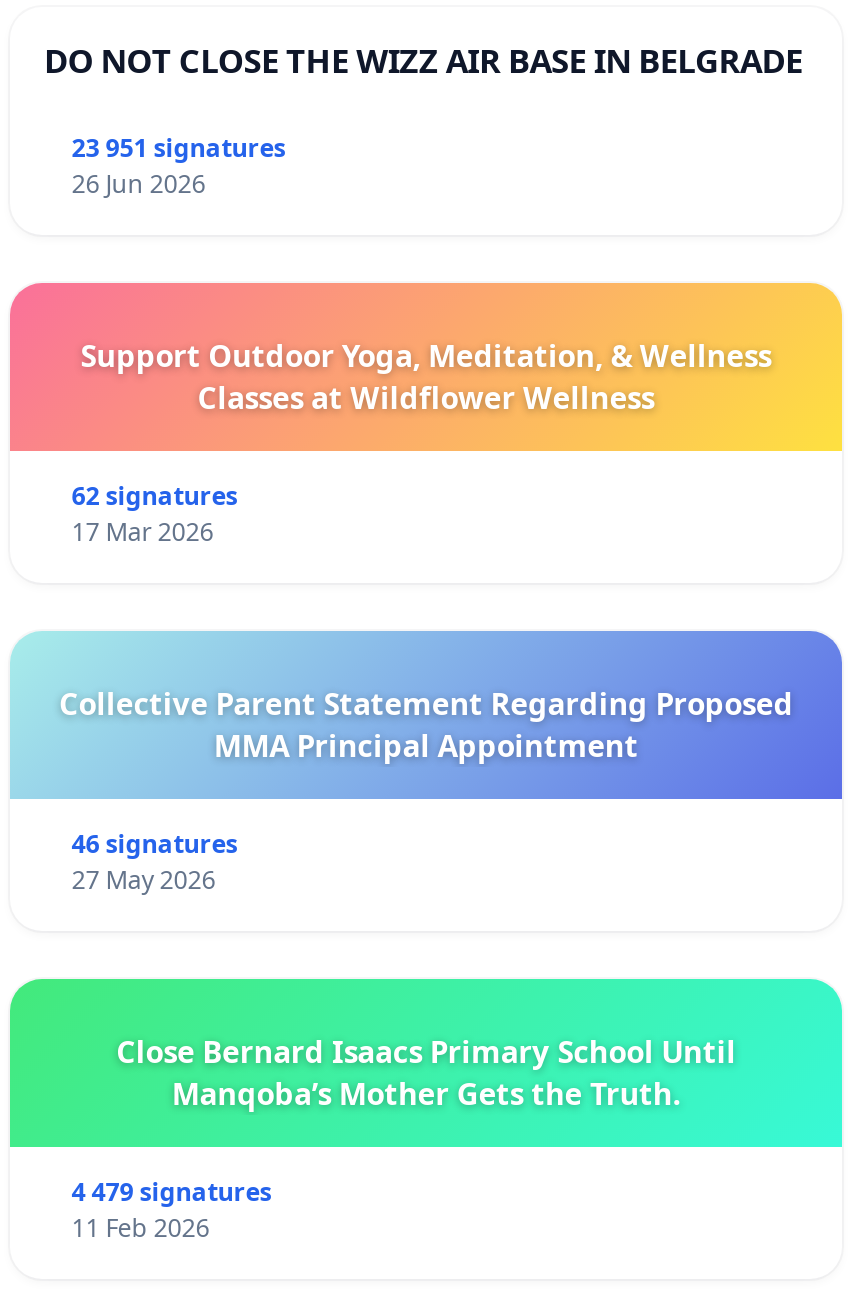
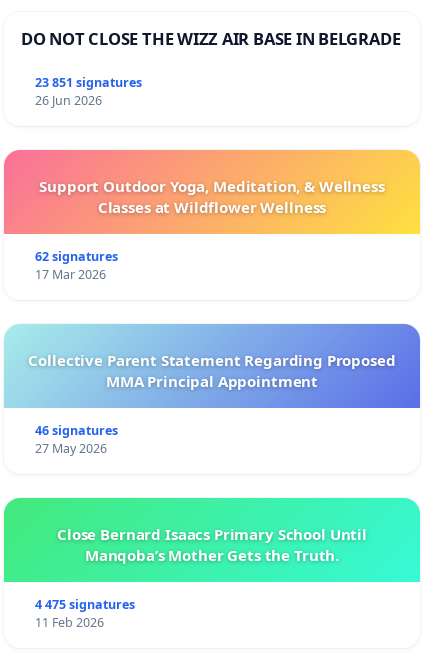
- 23 951 signatures
+ 23 851 signatures

- 4 479 signatures
+ 4 475 signatures
